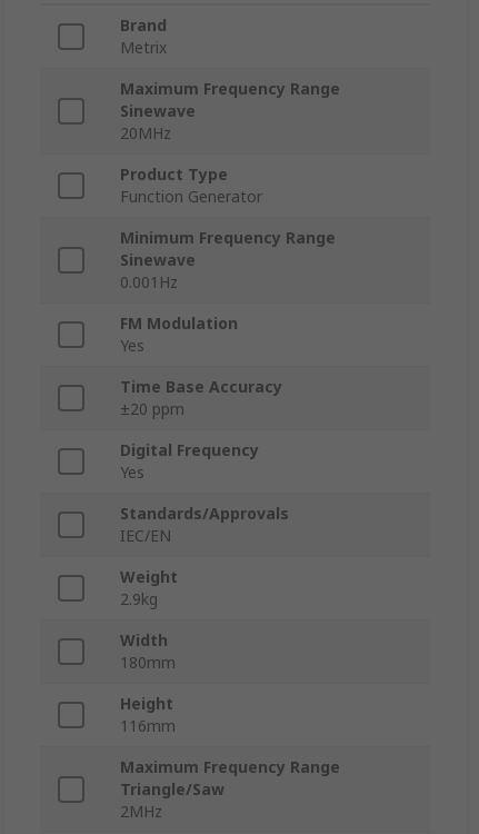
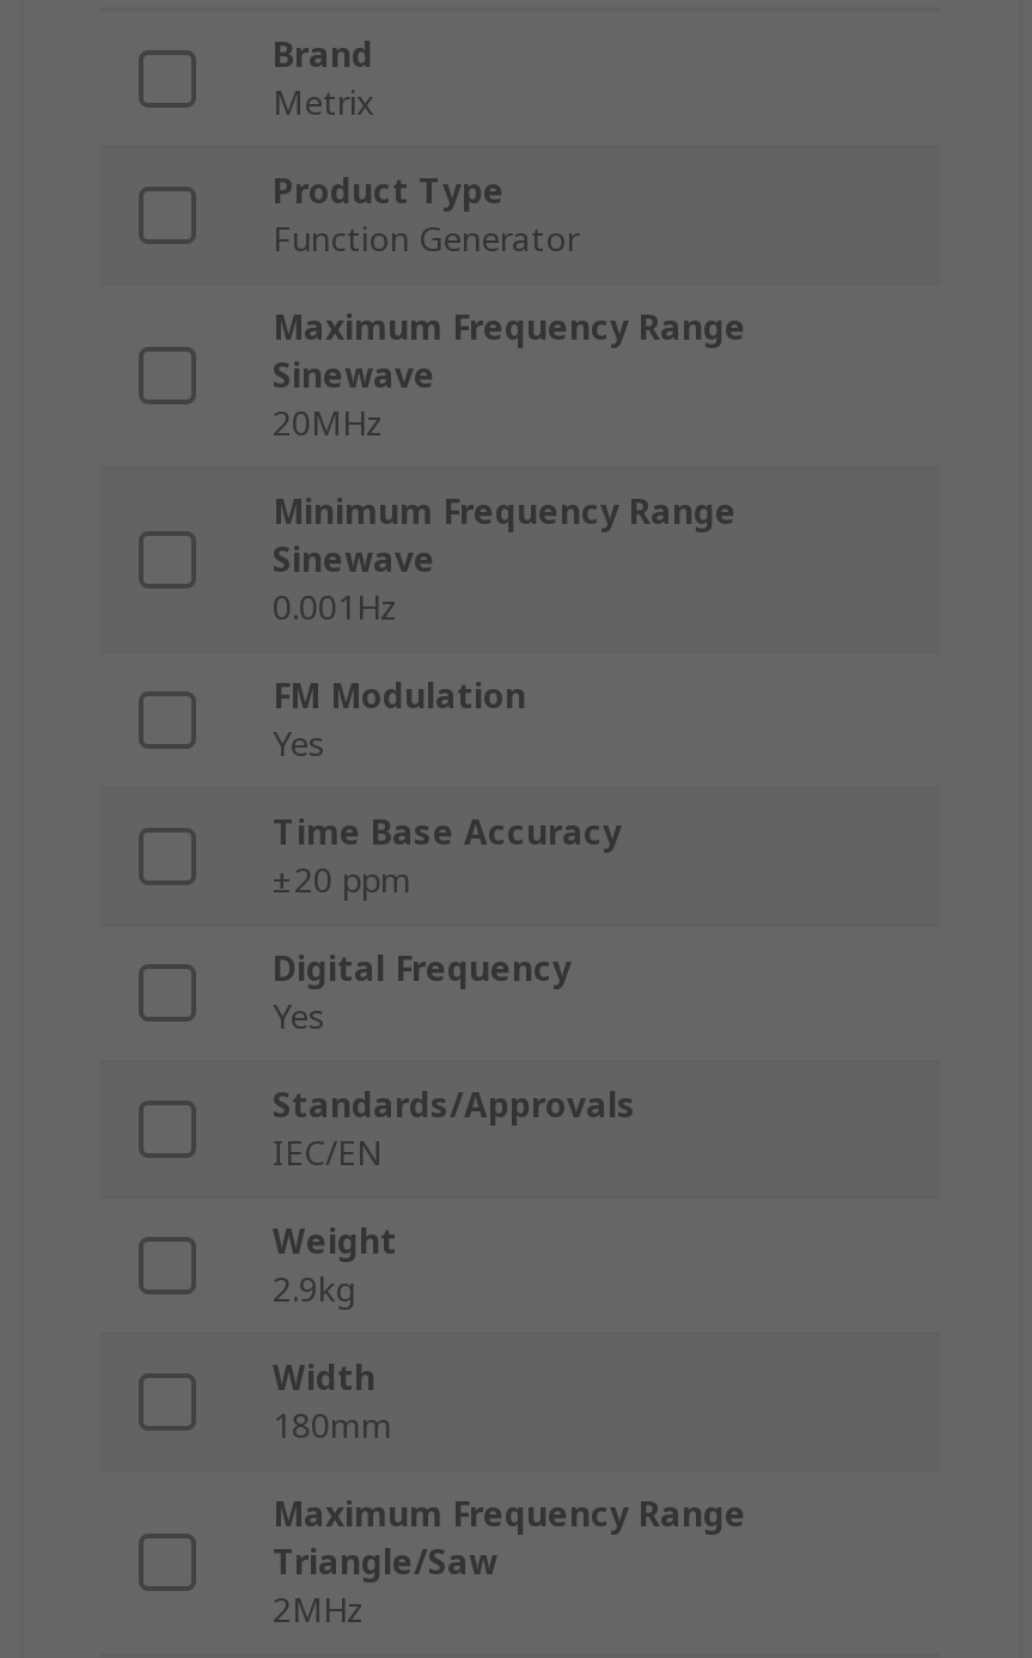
moved down: Maximum Frequency Range | Sinewave | 20MHz

moved up: Product Type | Function Generator

- Height
- 116mm
